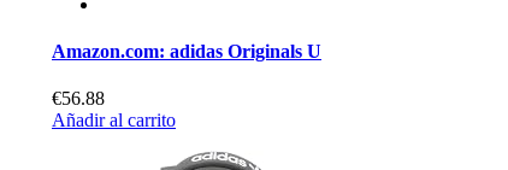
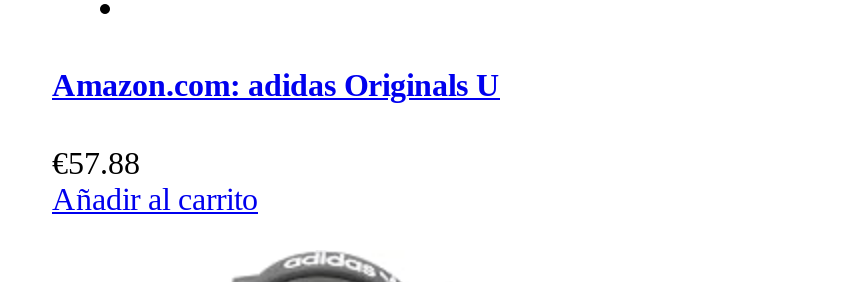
- €56.88
+ €57.88
